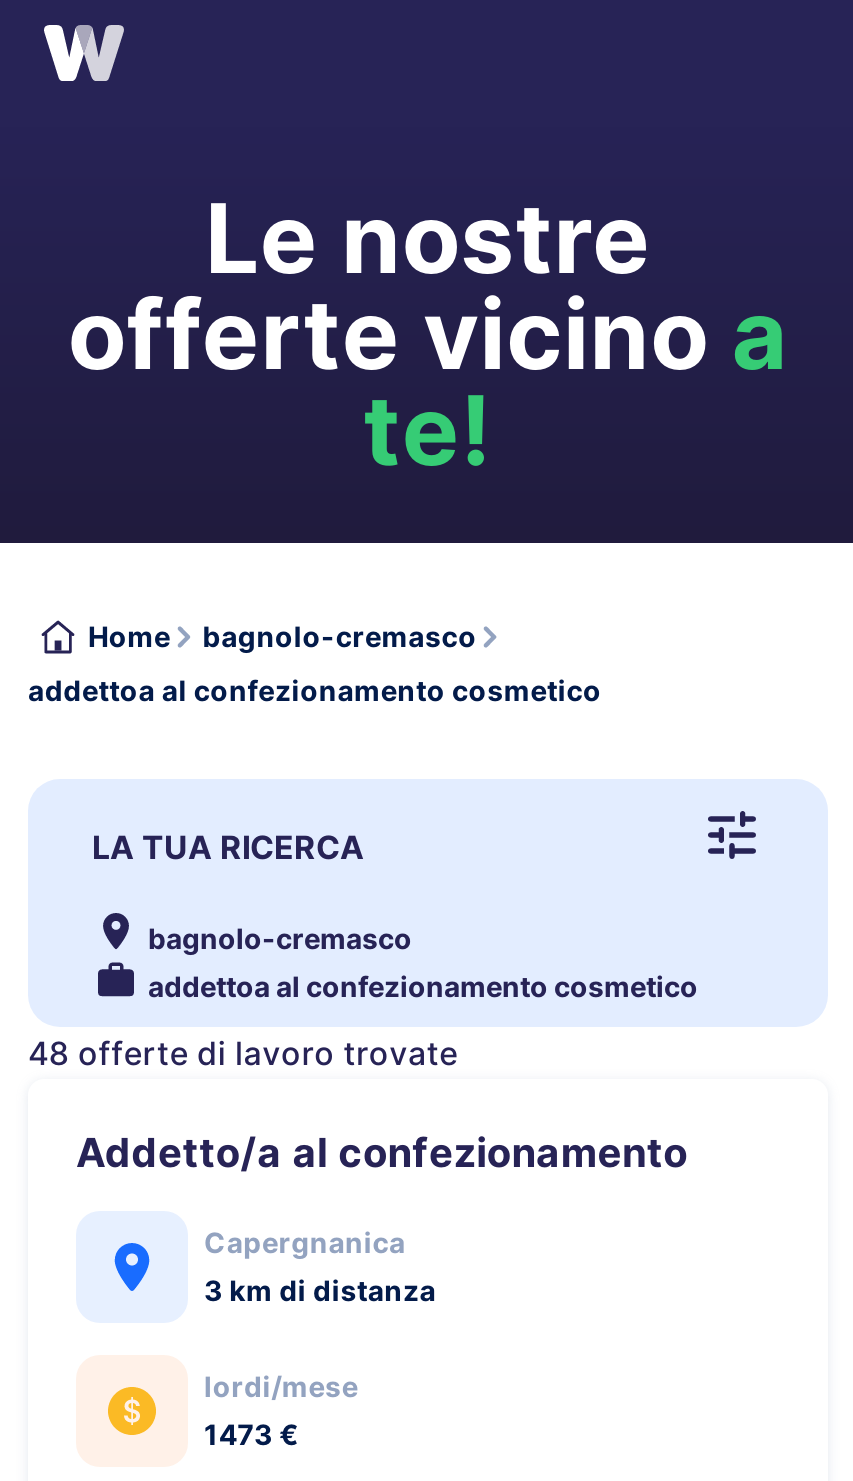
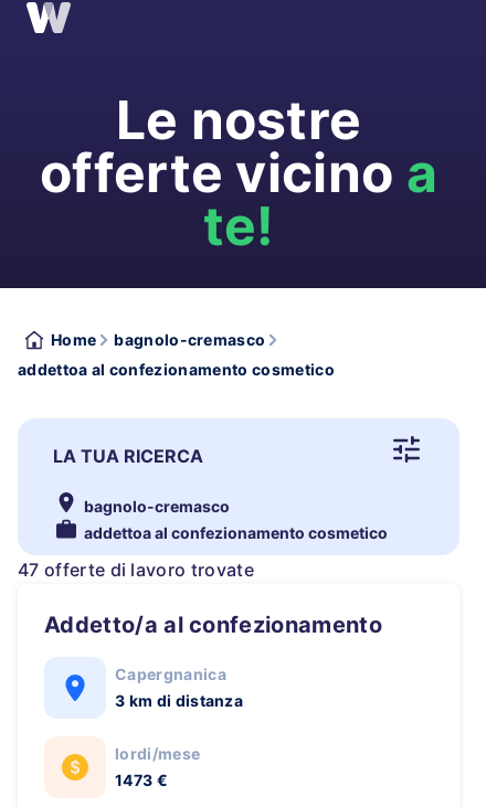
- 48 offerte di lavoro trovate
+ 47 offerte di lavoro trovate
